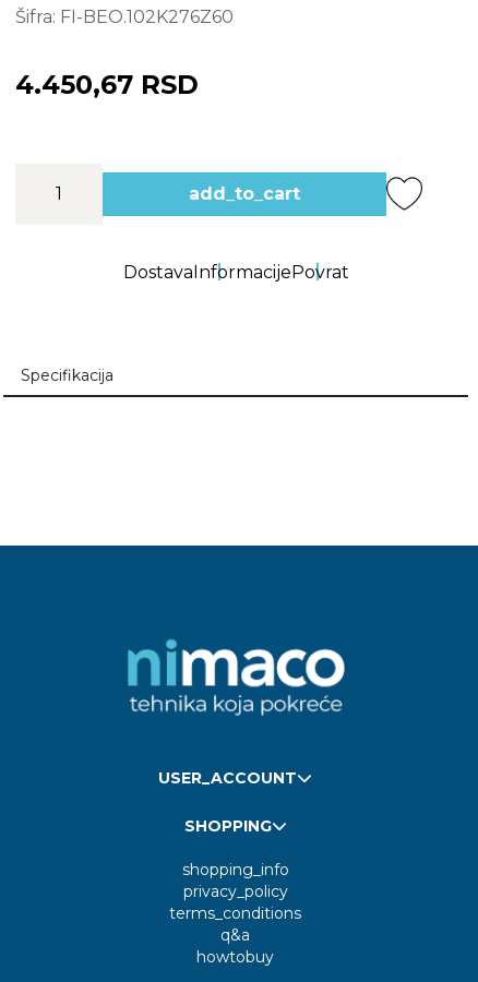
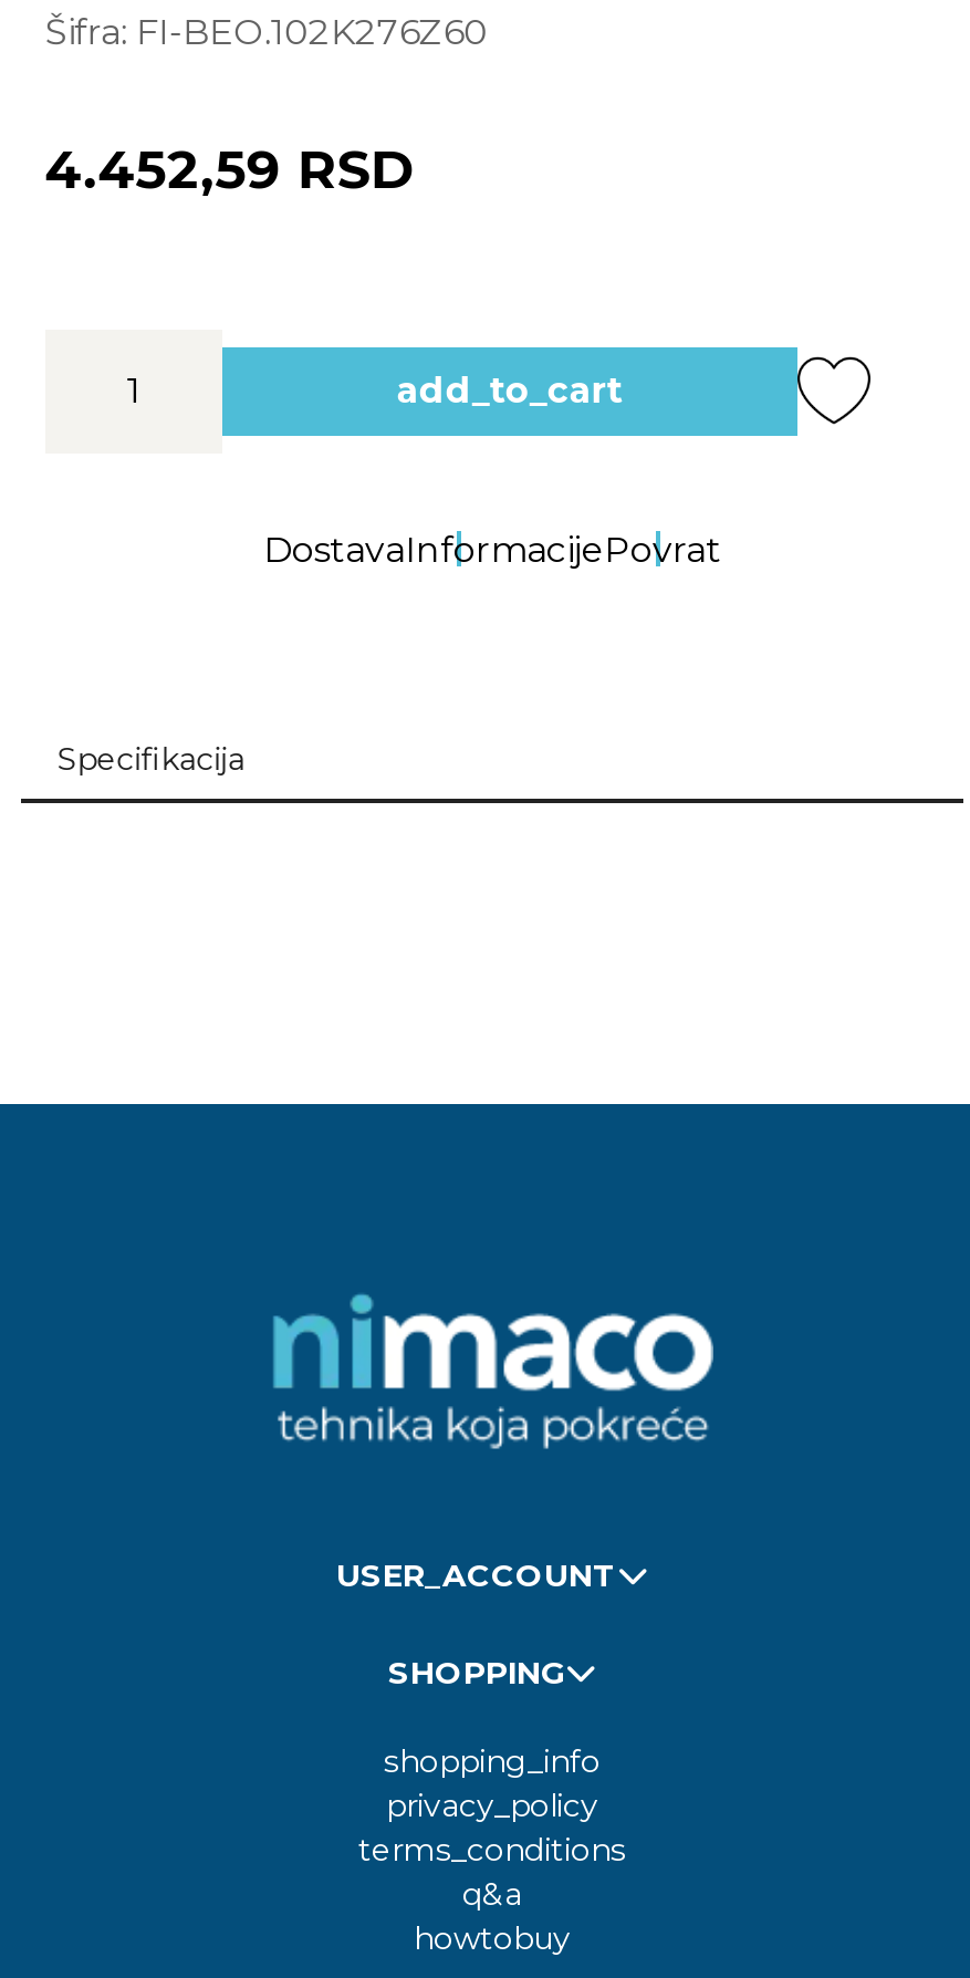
- 4.450,67 RSD
+ 4.452,59 RSD
